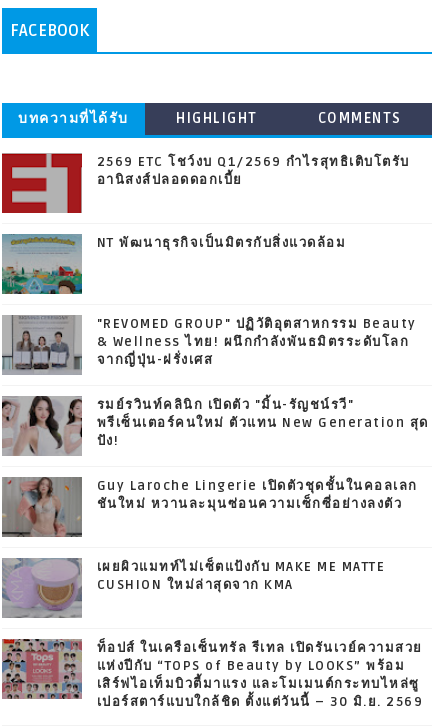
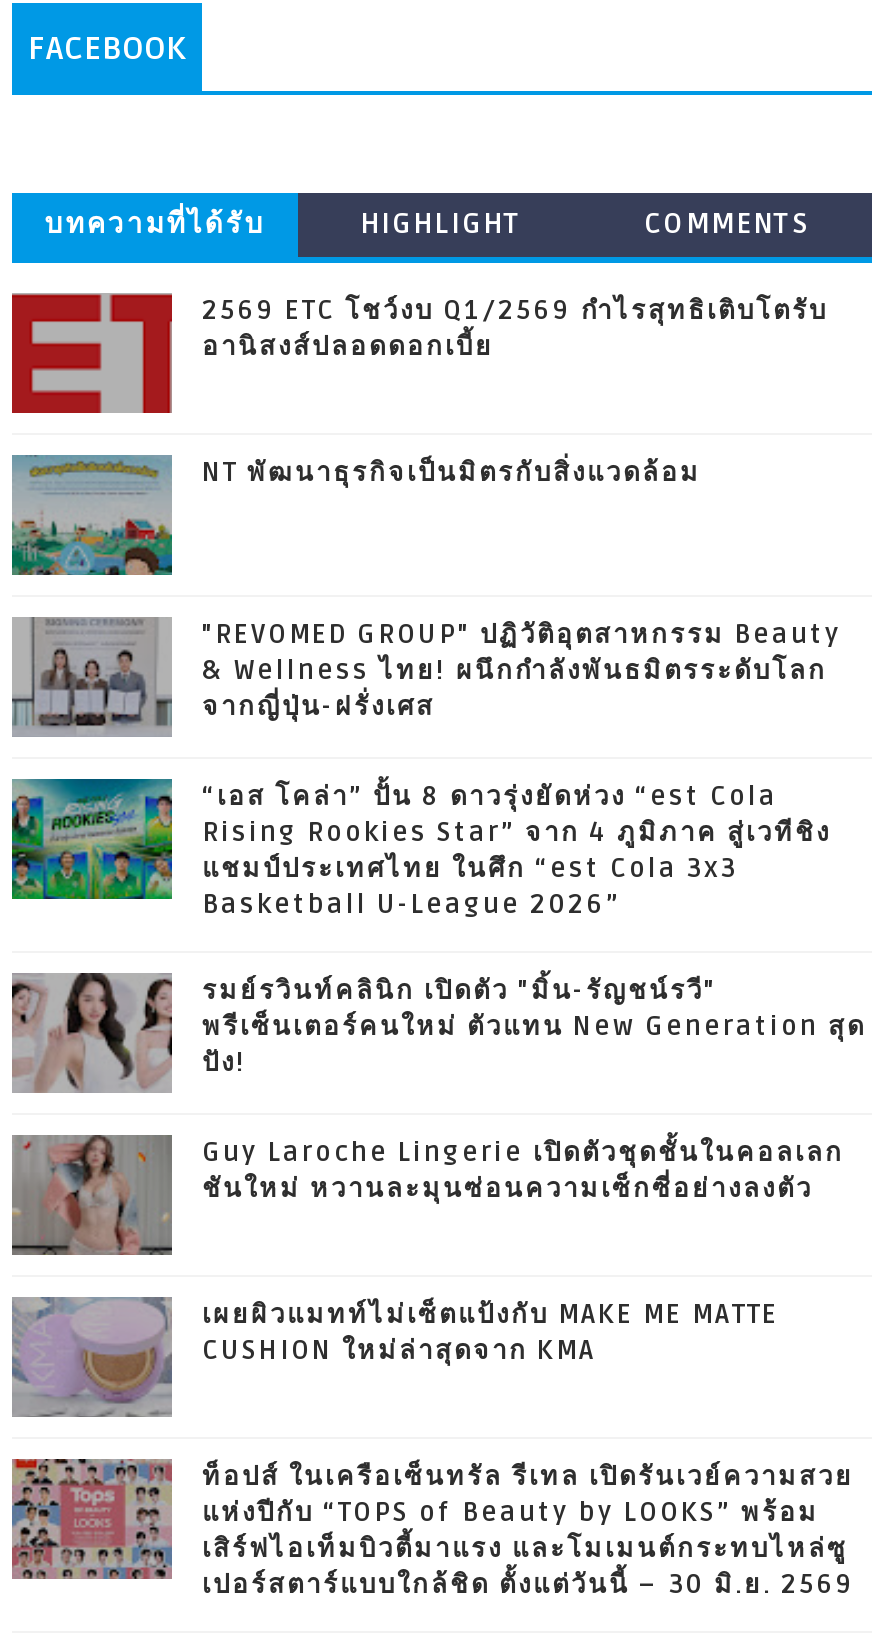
+ [image]
+ “เอส โคล่า” ปั้น 8 ดาวรุ่งยัดห่วง “est Cola
+ Rising Rookies Star” จาก 4 ภูมิภาค สู่เวทีชิง
+ แชมป์ประเทศไทย ในศึก “est Cola 3x3
+ Basketball U-League 2026”
